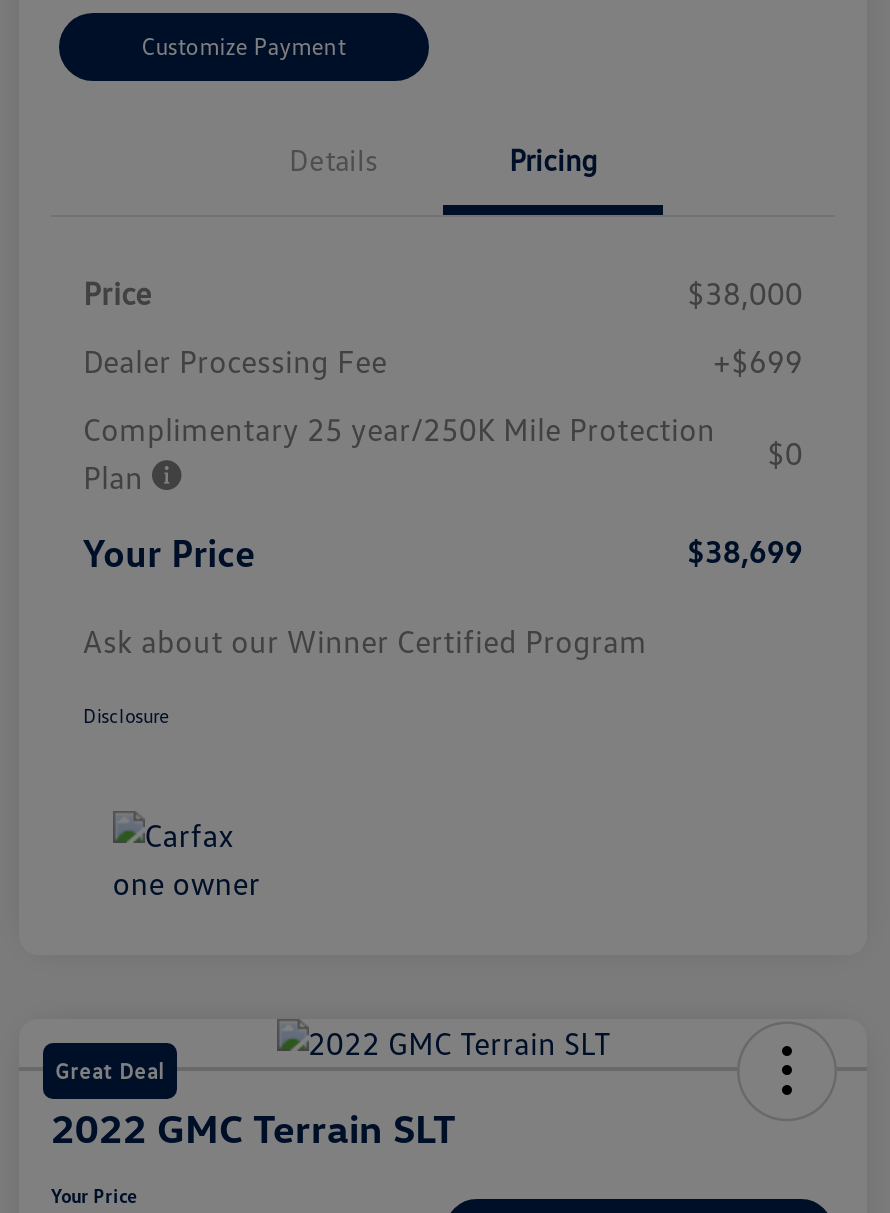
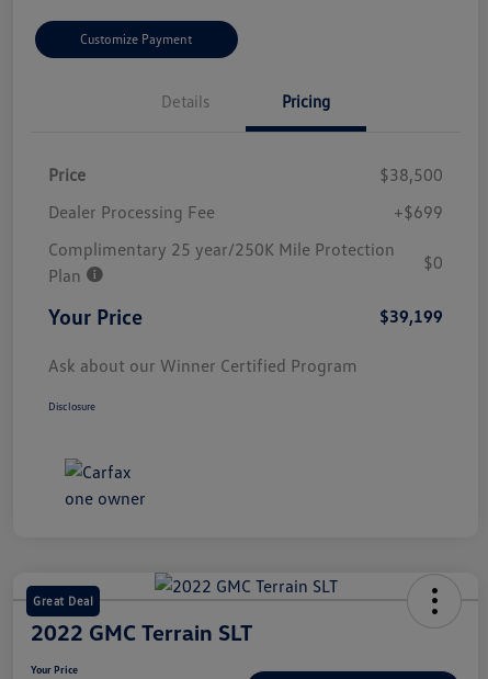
- $38,000
+ $38,500

- $38,699
+ $39,199
